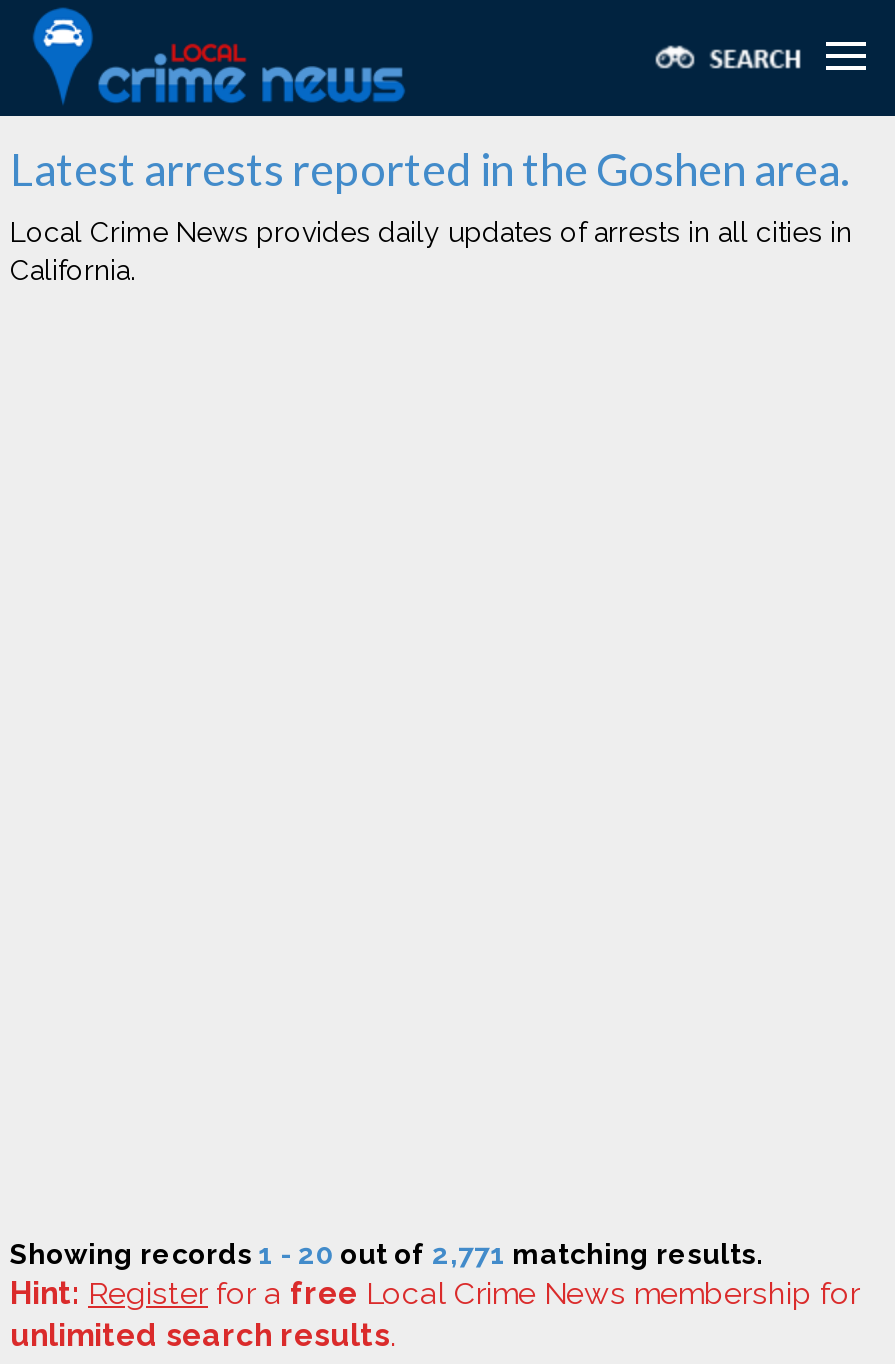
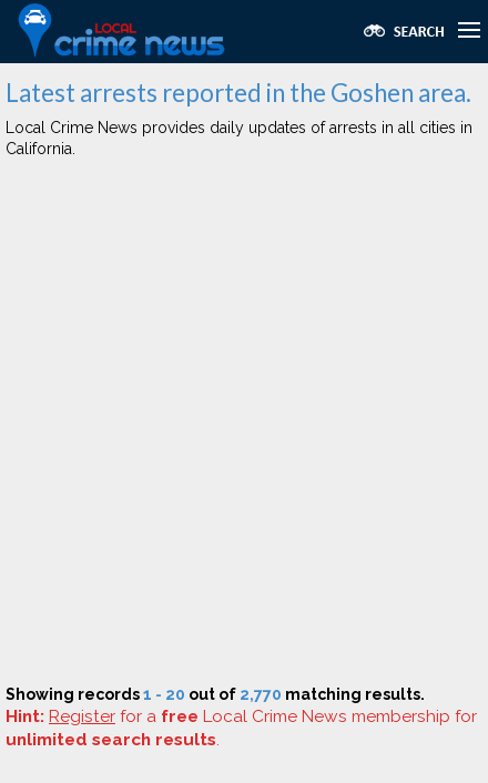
- Showing records 1 - 20 out of 2,771 matching results.
+ Showing records 1 - 20 out of 2,770 matching results.
